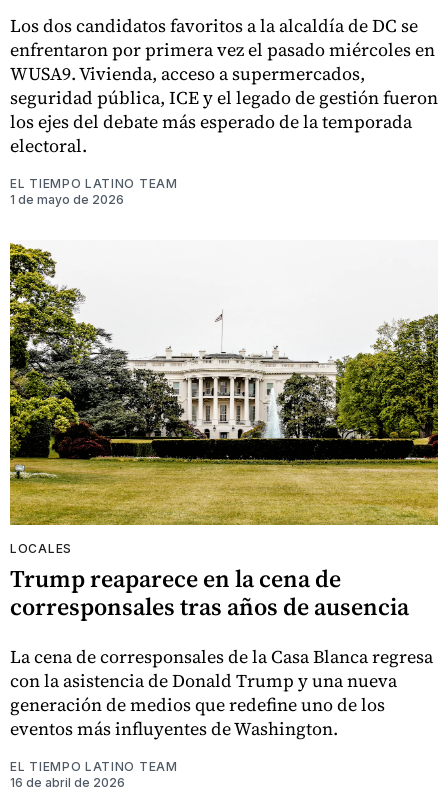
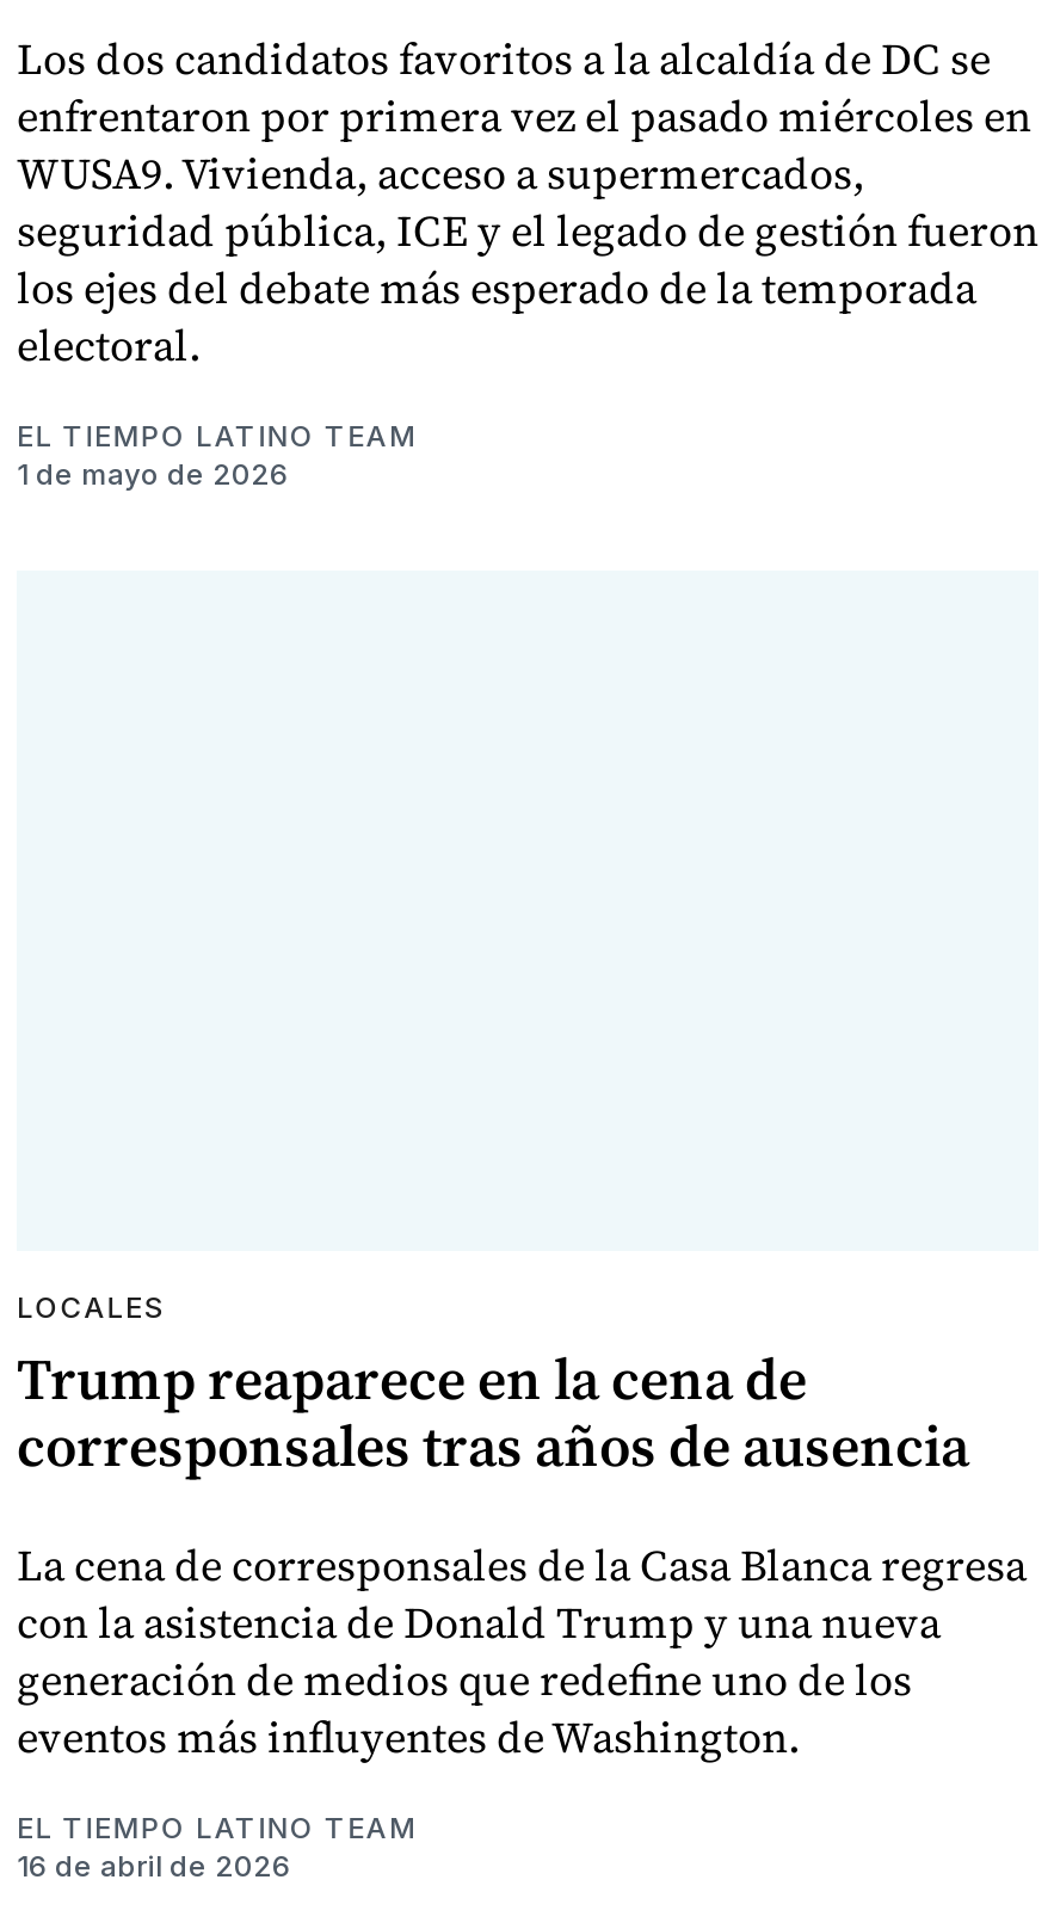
- [image]
